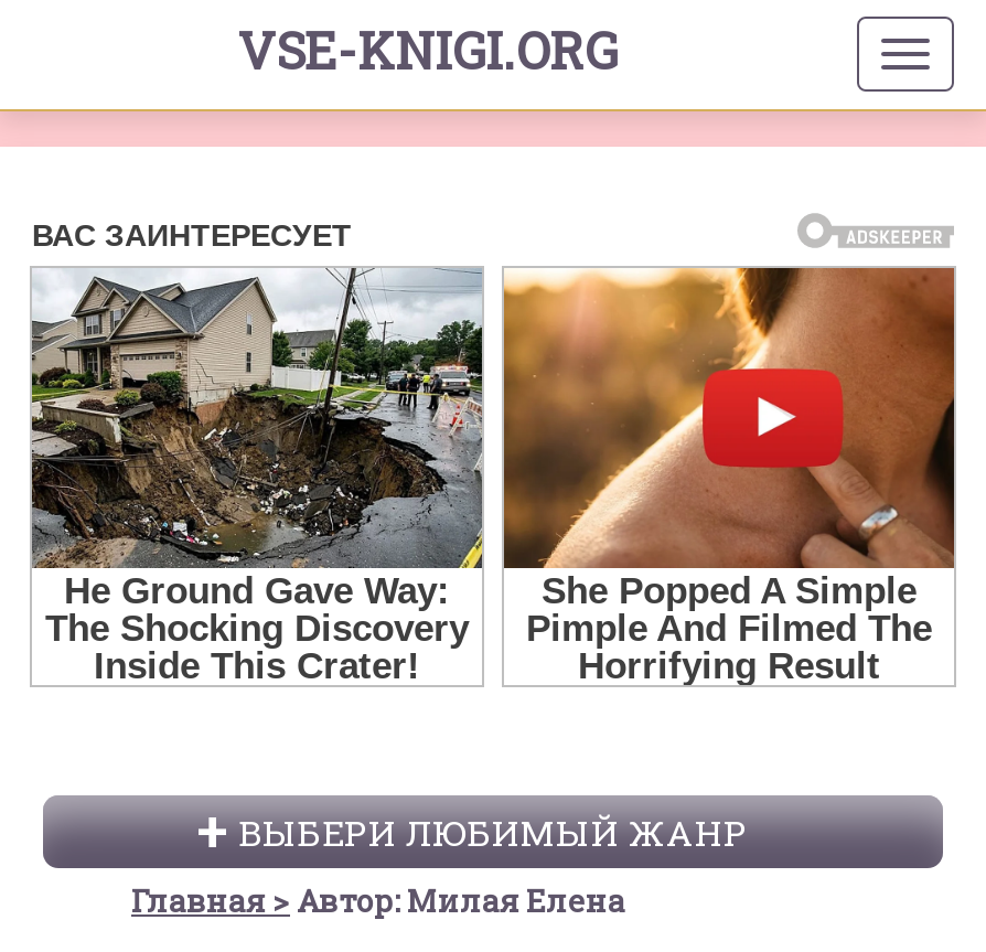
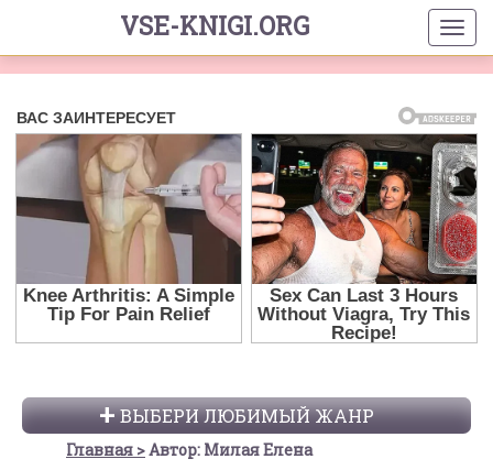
- [image]
+ [image]

- [image]
+ [image]
